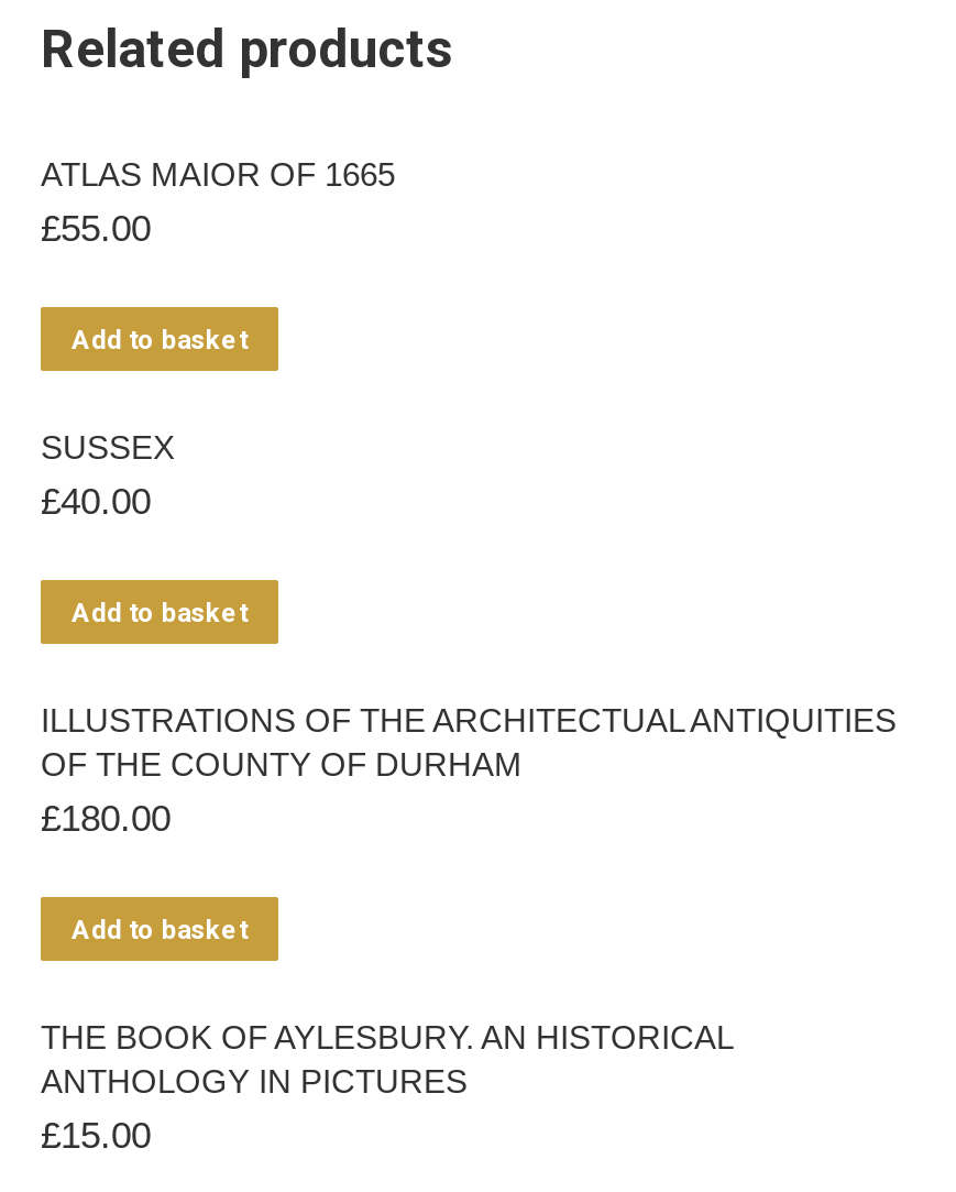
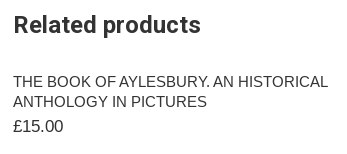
- ATLAS MAIOR OF 1665
- £55.00
- Add to basket
- SUSSEX
- £40.00
- Add to basket
- ILLUSTRATIONS OF THE ARCHITECTUAL ANTIQUITIES
- OF THE COUNTY OF DURHAM
- £180.00
- Add to basket
